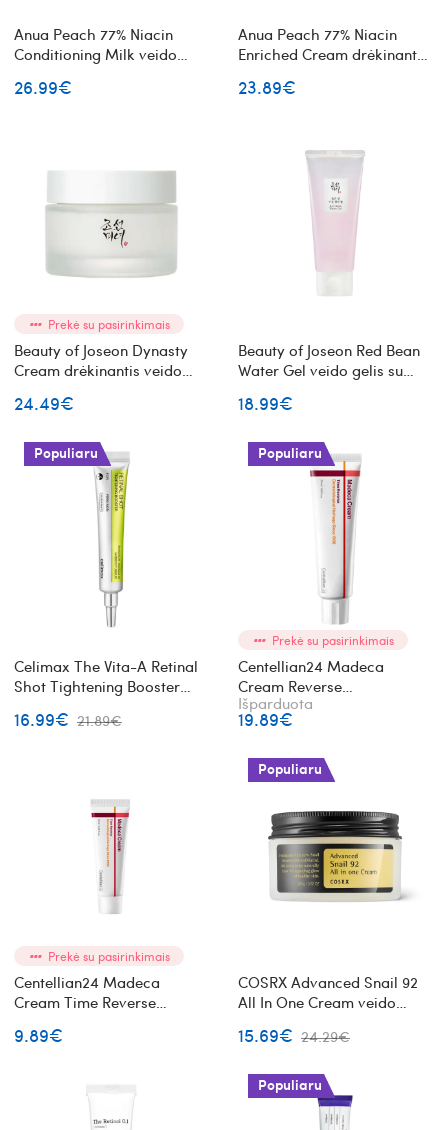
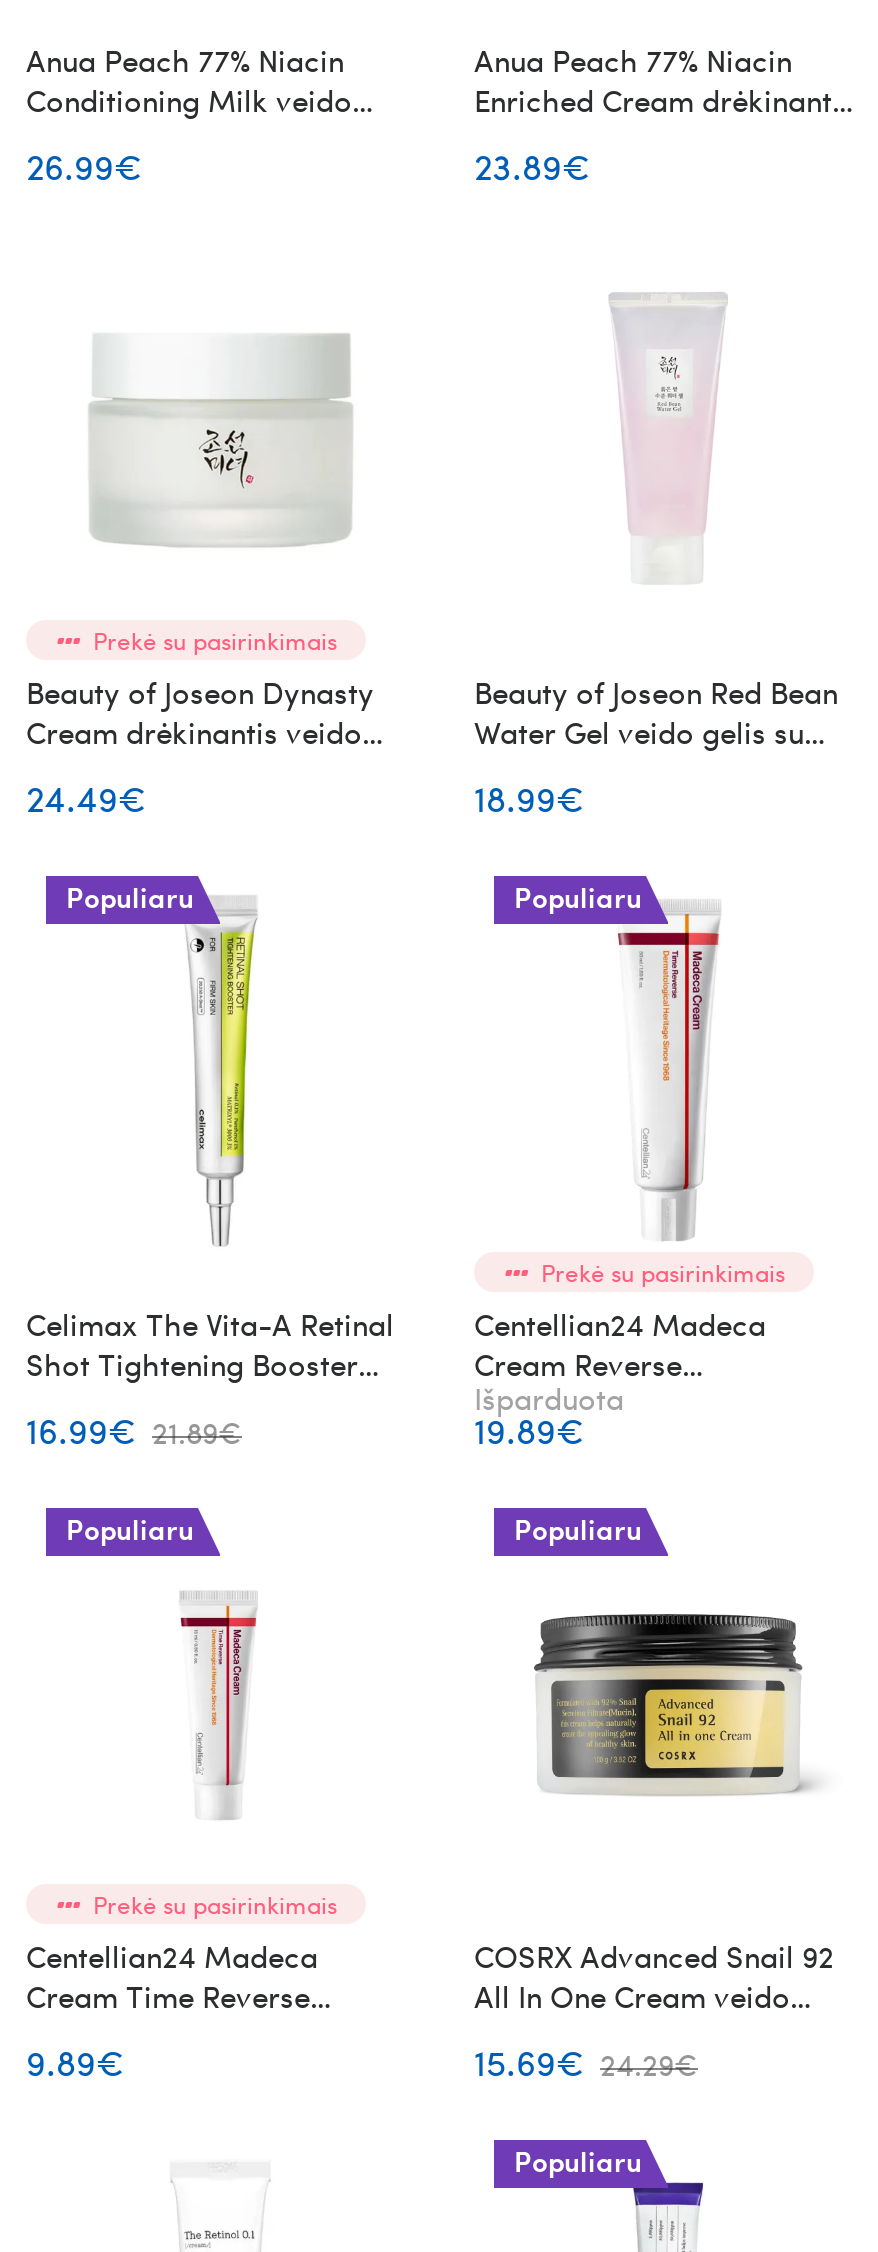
+ Populiaru
